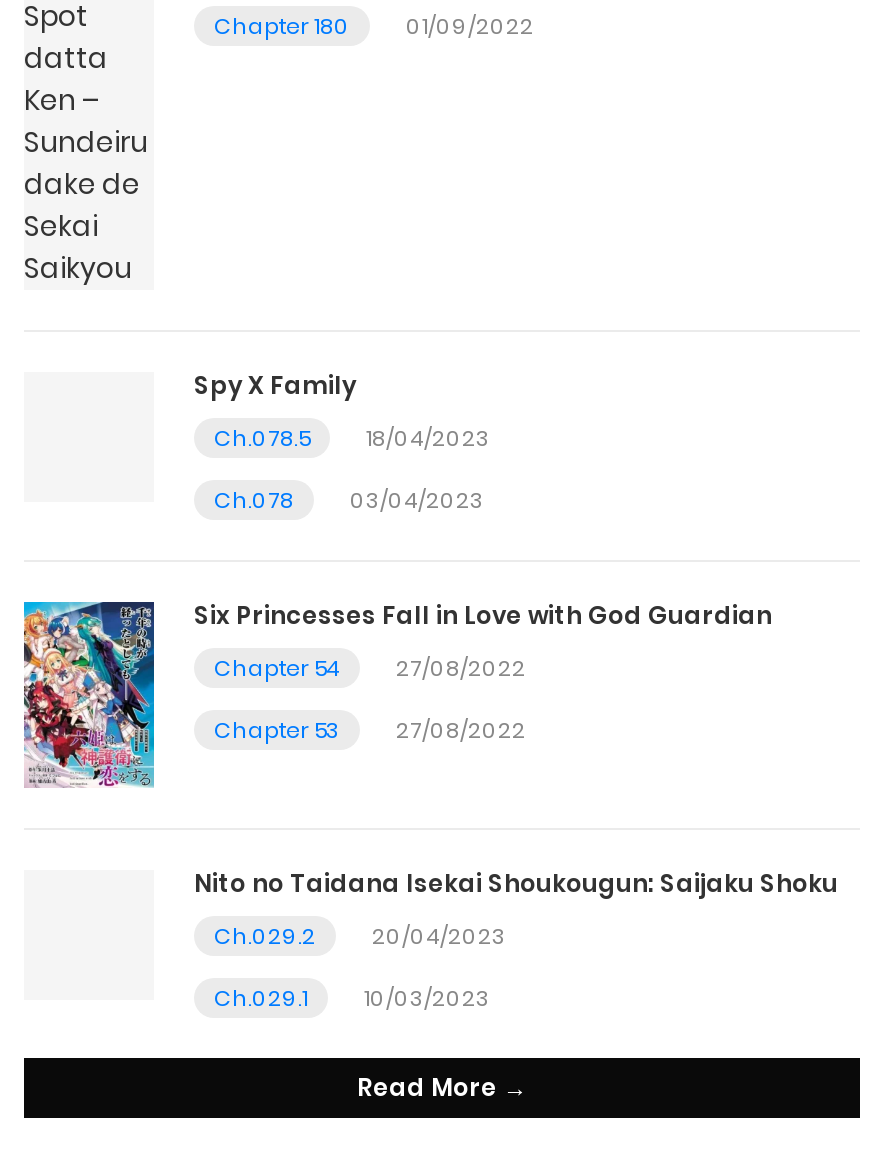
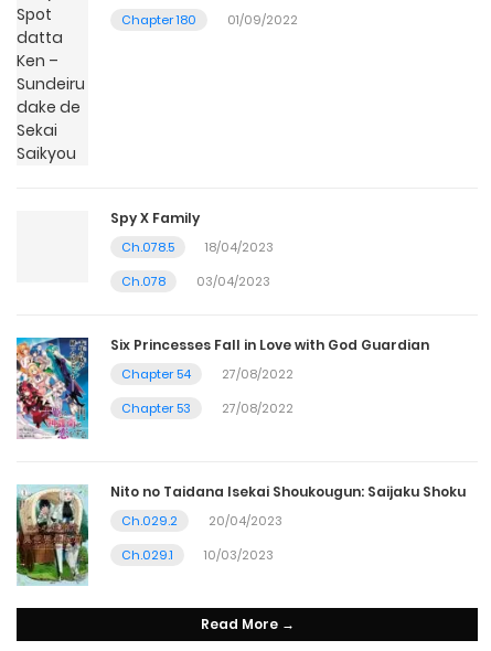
+ [image]
